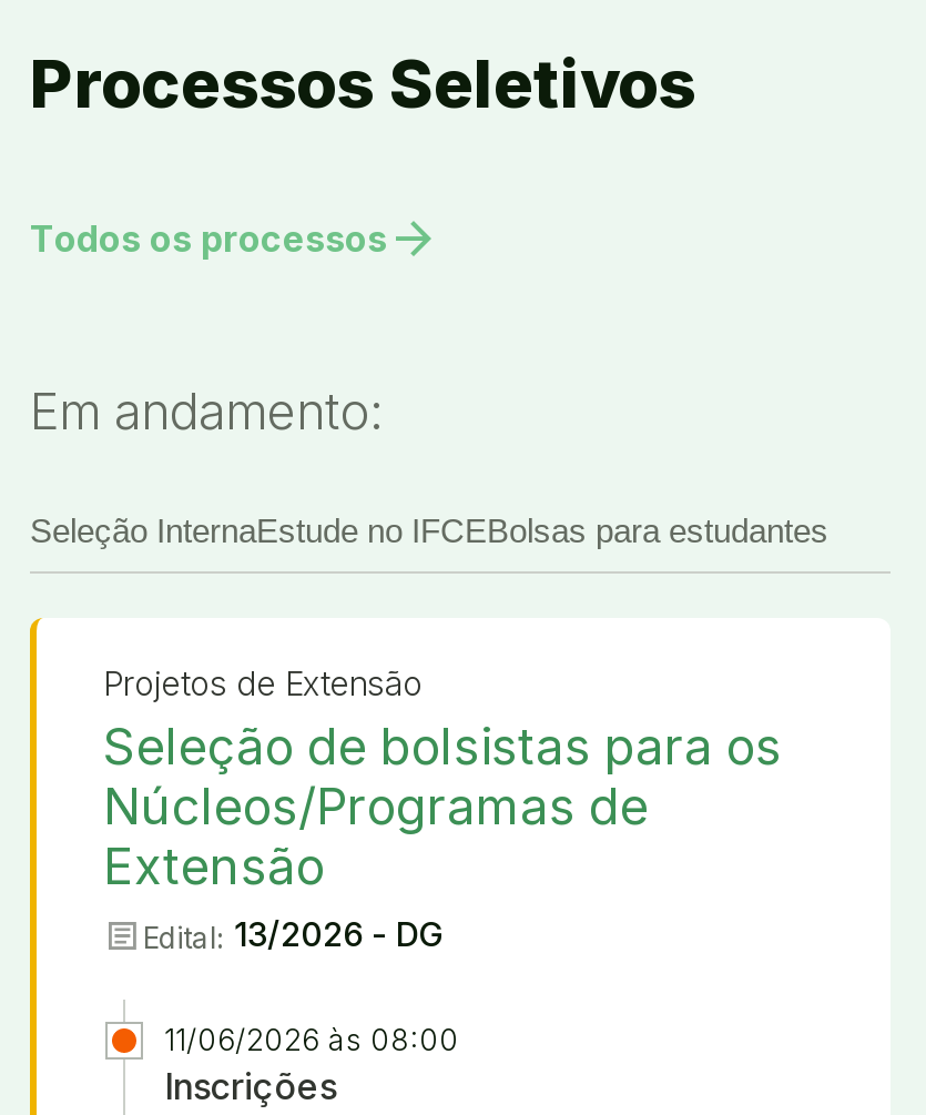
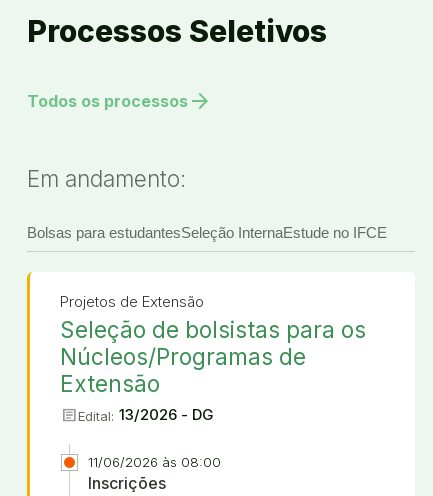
- Seleção InternaEstude no IFCEBolsas para estudantes
+ Bolsas para estudantesSeleção InternaEstude no IFCE
